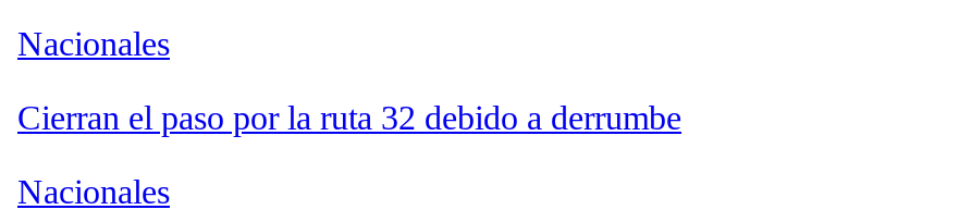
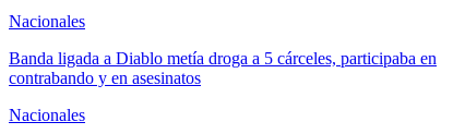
- Cierran el paso por la ruta 32 debido a derrumbe
+ Banda ligada a Diablo metía droga a 5 cárceles, participaba en
+ contrabando y en asesinatos
